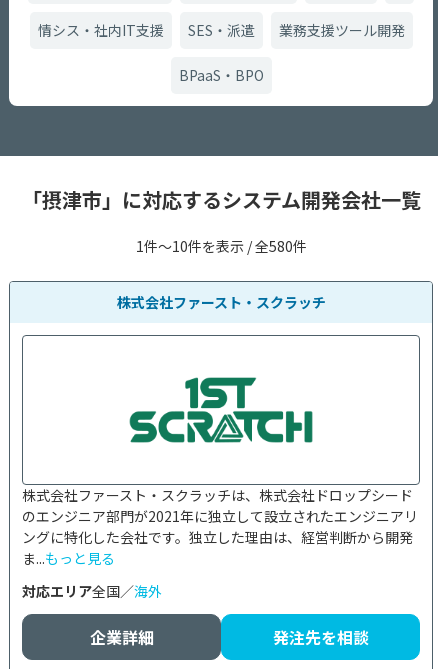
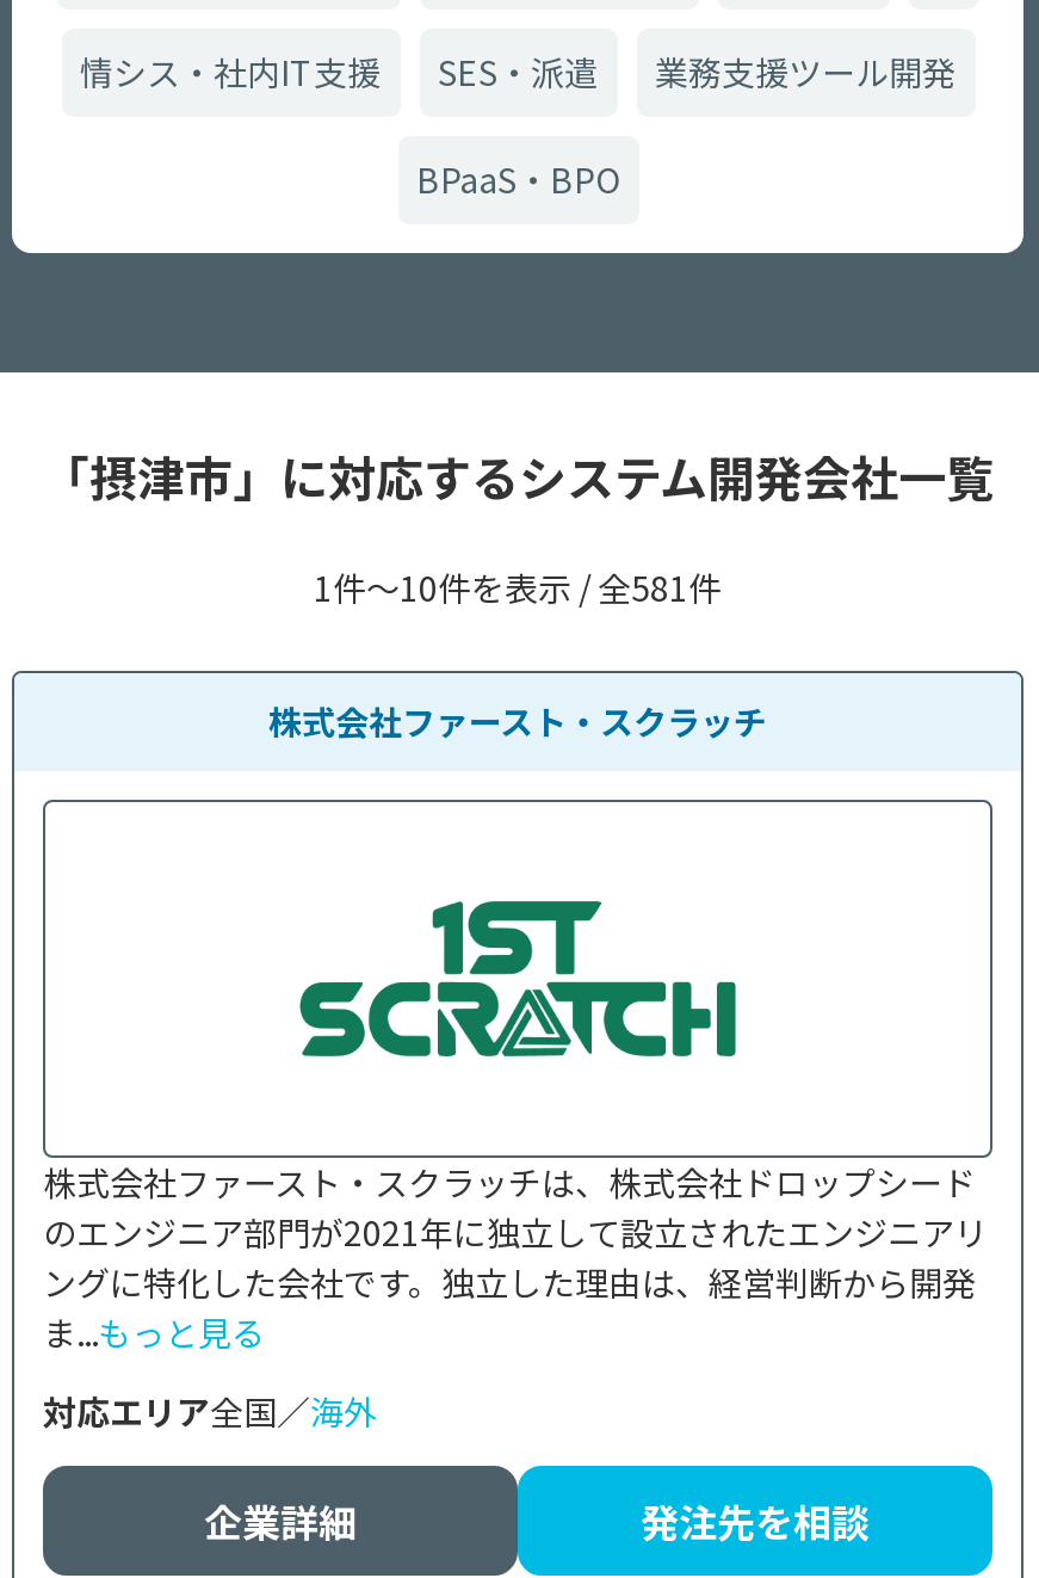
- 1件〜10件を表示 / 全580件
+ 1件〜10件を表示 / 全581件
